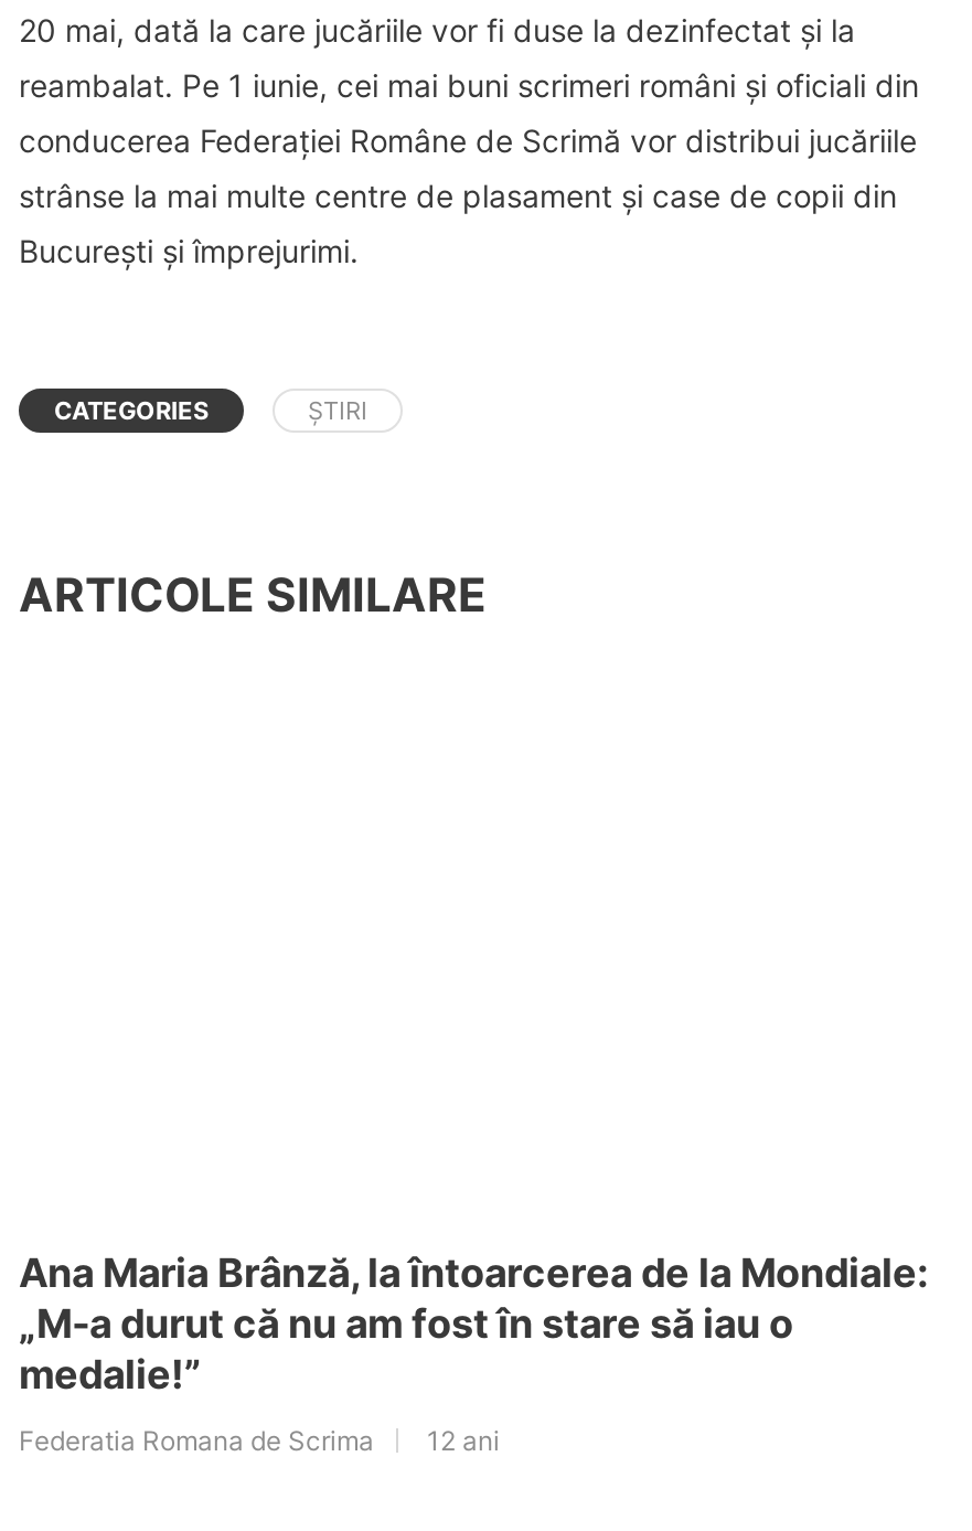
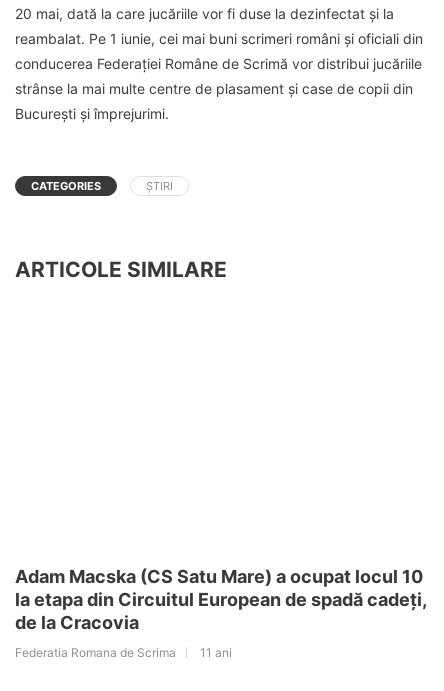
- Ana Maria Brânză, la întoarcerea de la Mondiale:
- „M-a durut că nu am fost în stare să iau o
- medalie!”
+ Adam Macska (CS Satu Mare) a ocupat locul 10
+ la etapa din Circuitul European de spadă cadeți,
+ de la Cracovia

- Federatia Romana de Scrima 12 ani
+ Federatia Romana de Scrima 11 ani
